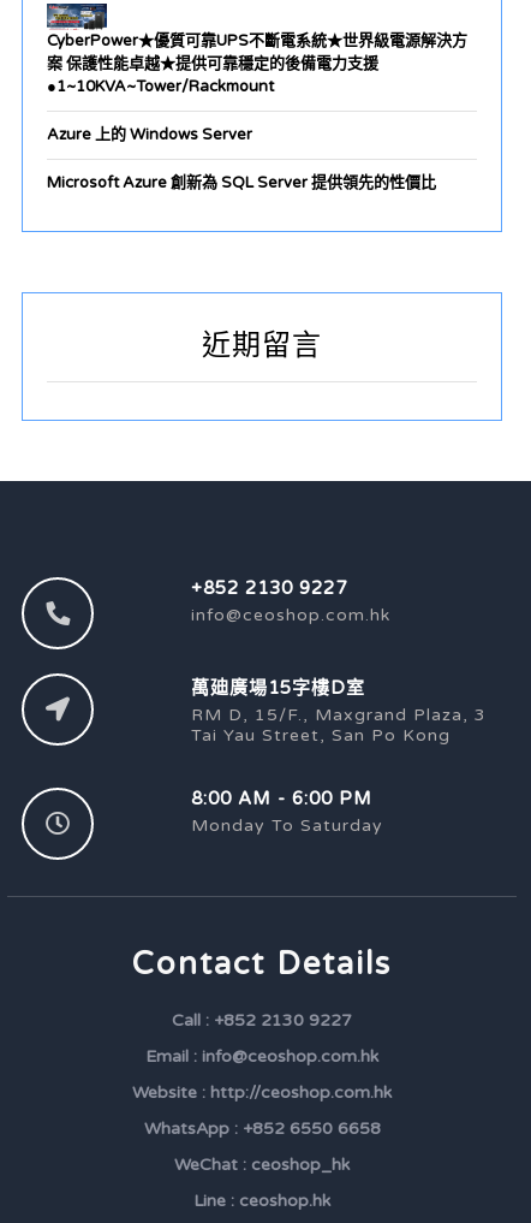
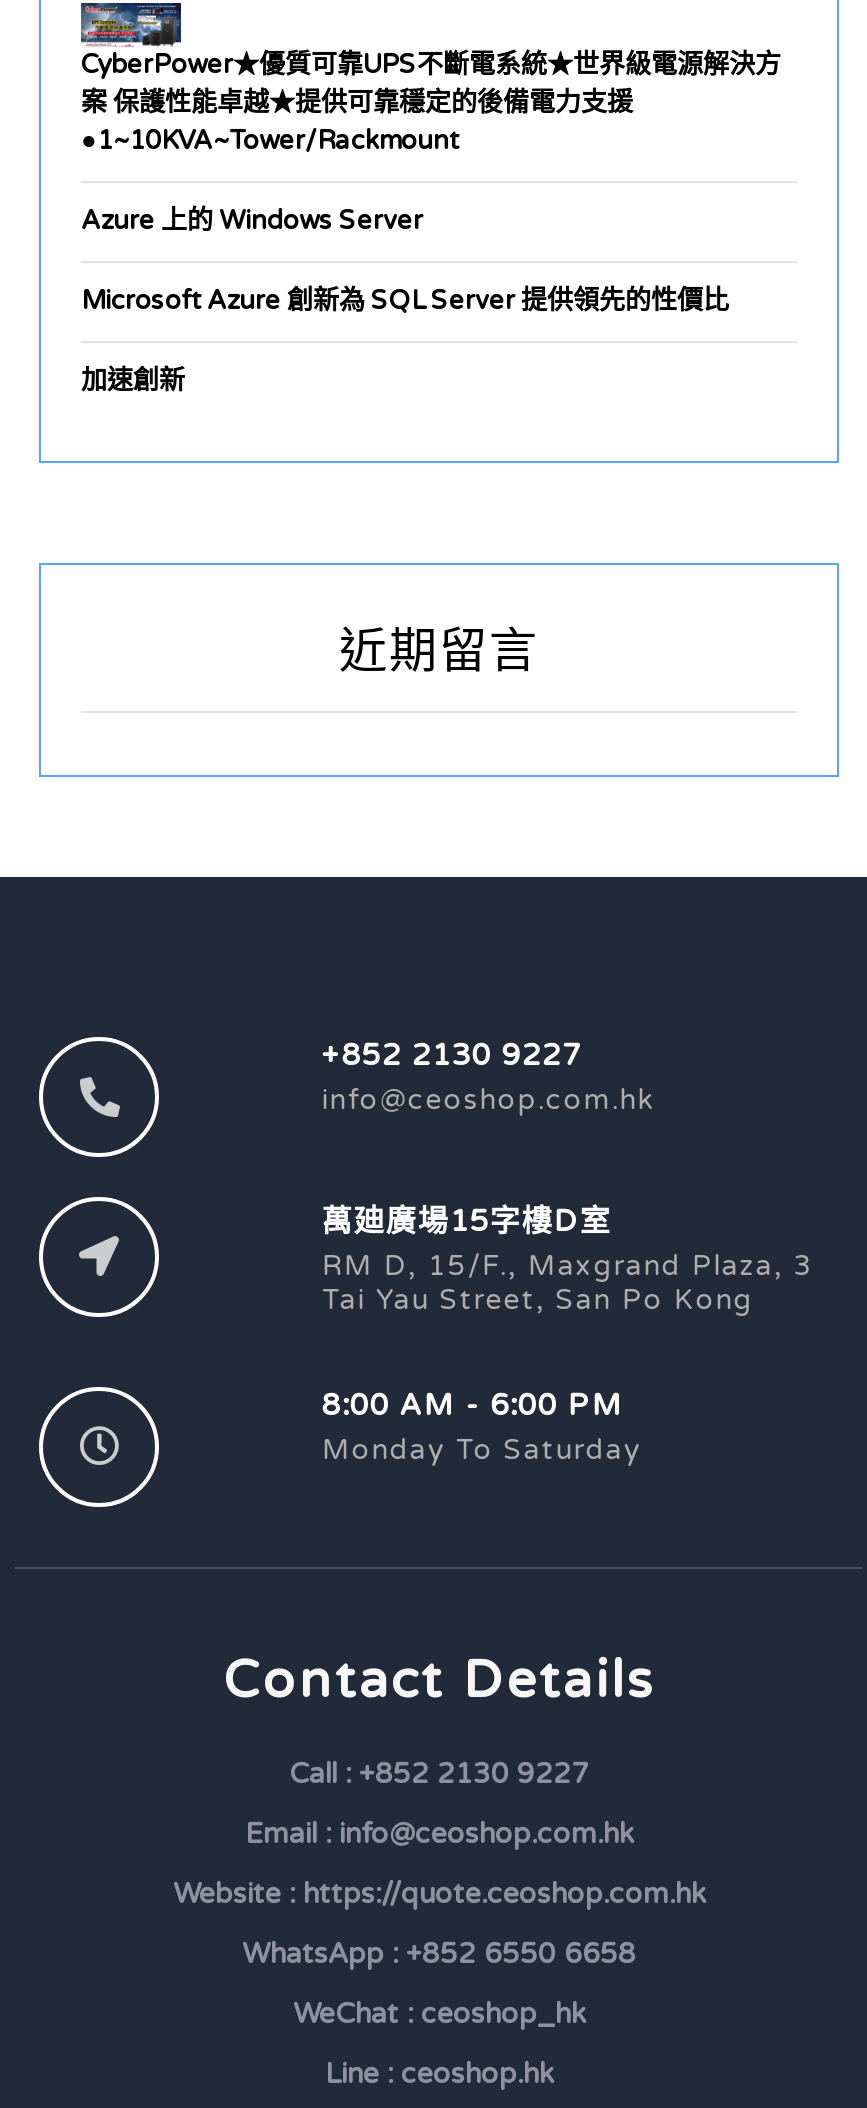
+ 加速創新

- Website : http://ceoshop.com.hk
+ Website : https://quote.ceoshop.com.hk
